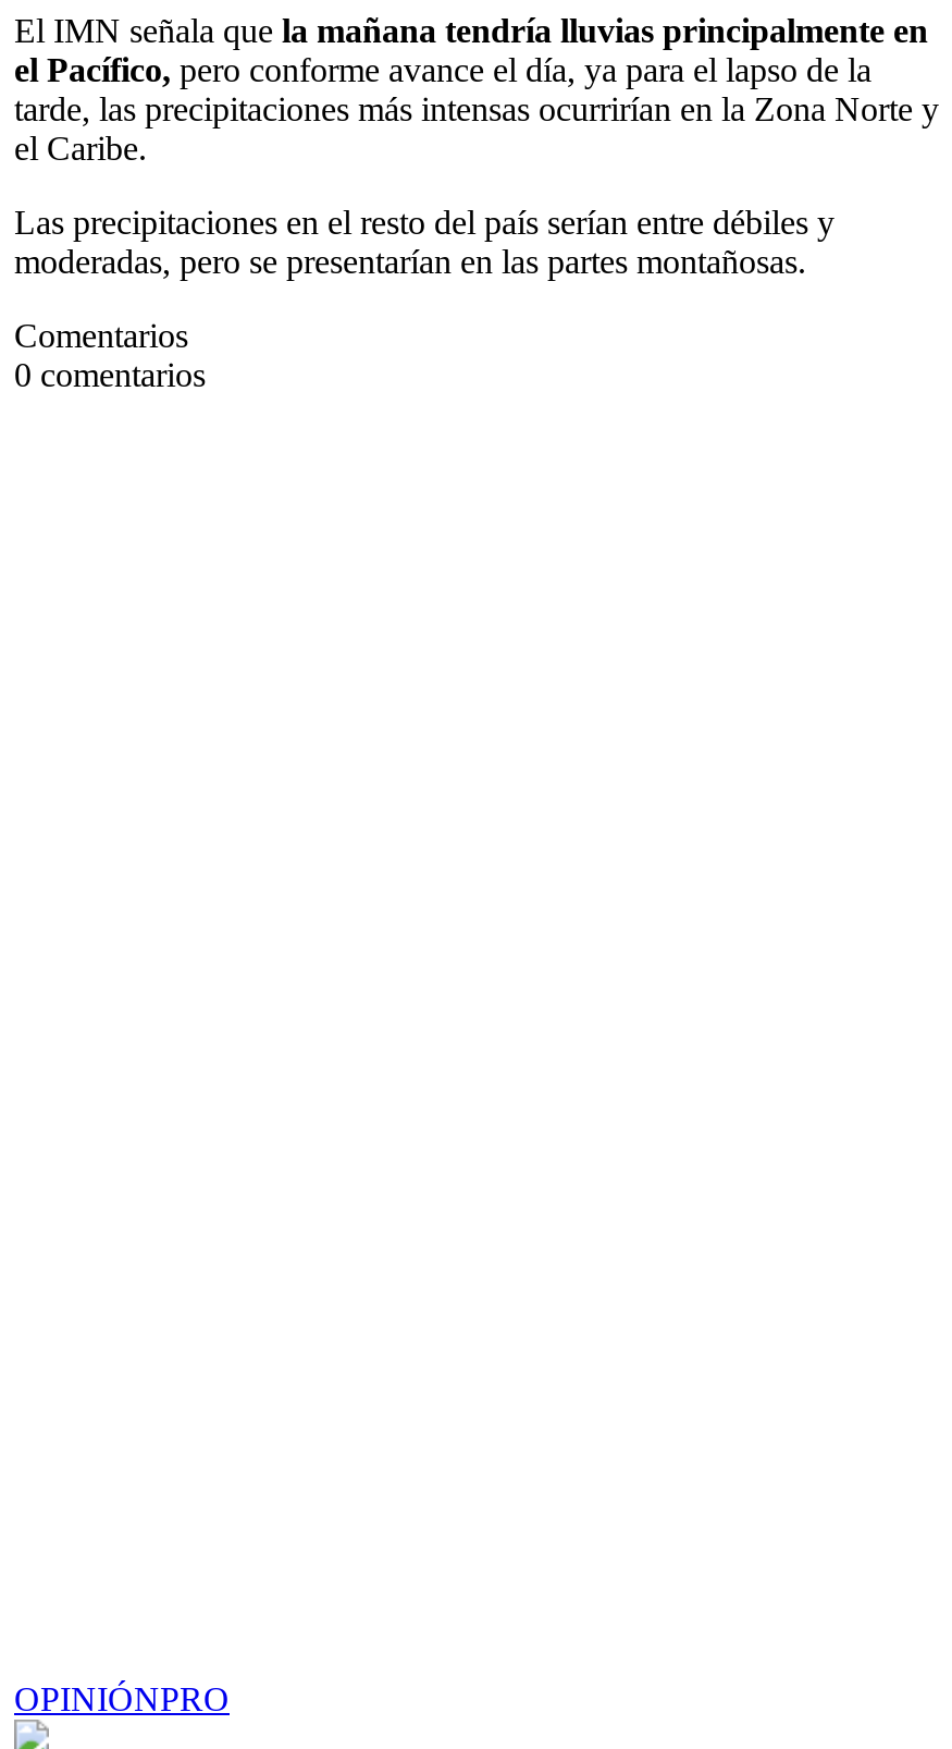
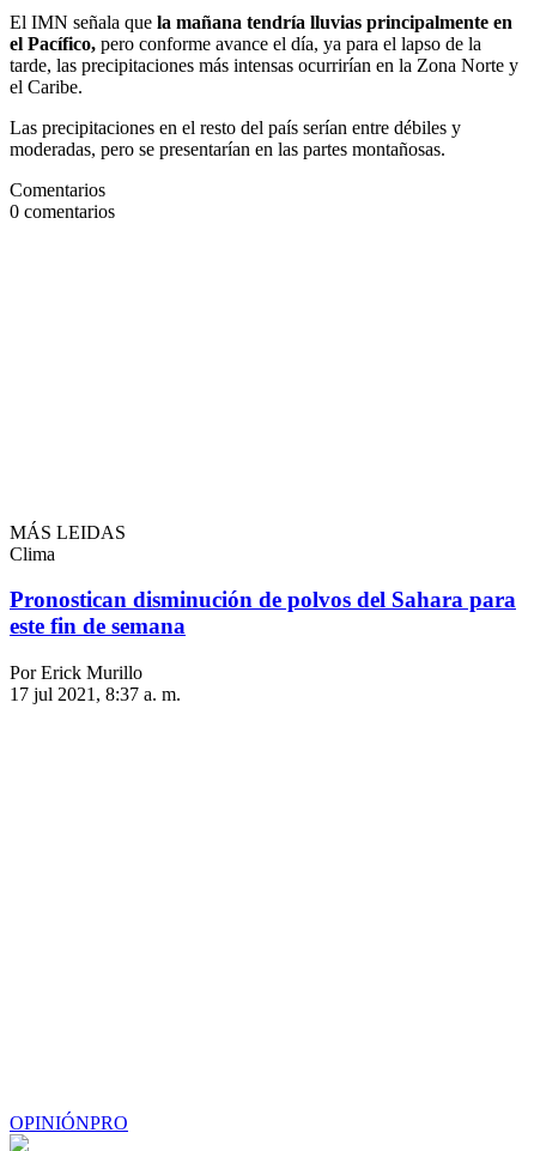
+ MÁS LEIDAS
+ Clima
+ Pronostican disminución de polvos del Sahara para
+ este fin de semana
+ Por Erick Murillo
+ 17 jul 2021, 8:37 a. m.
